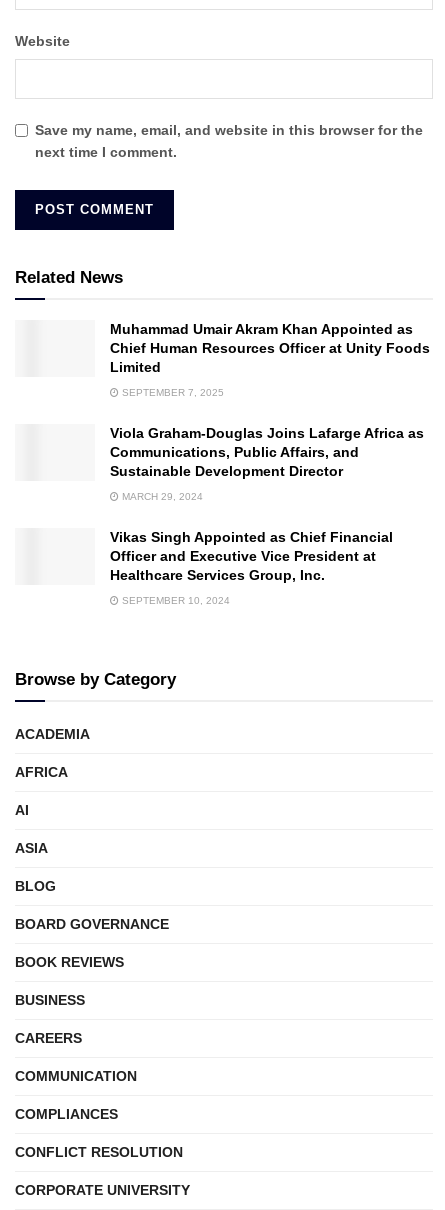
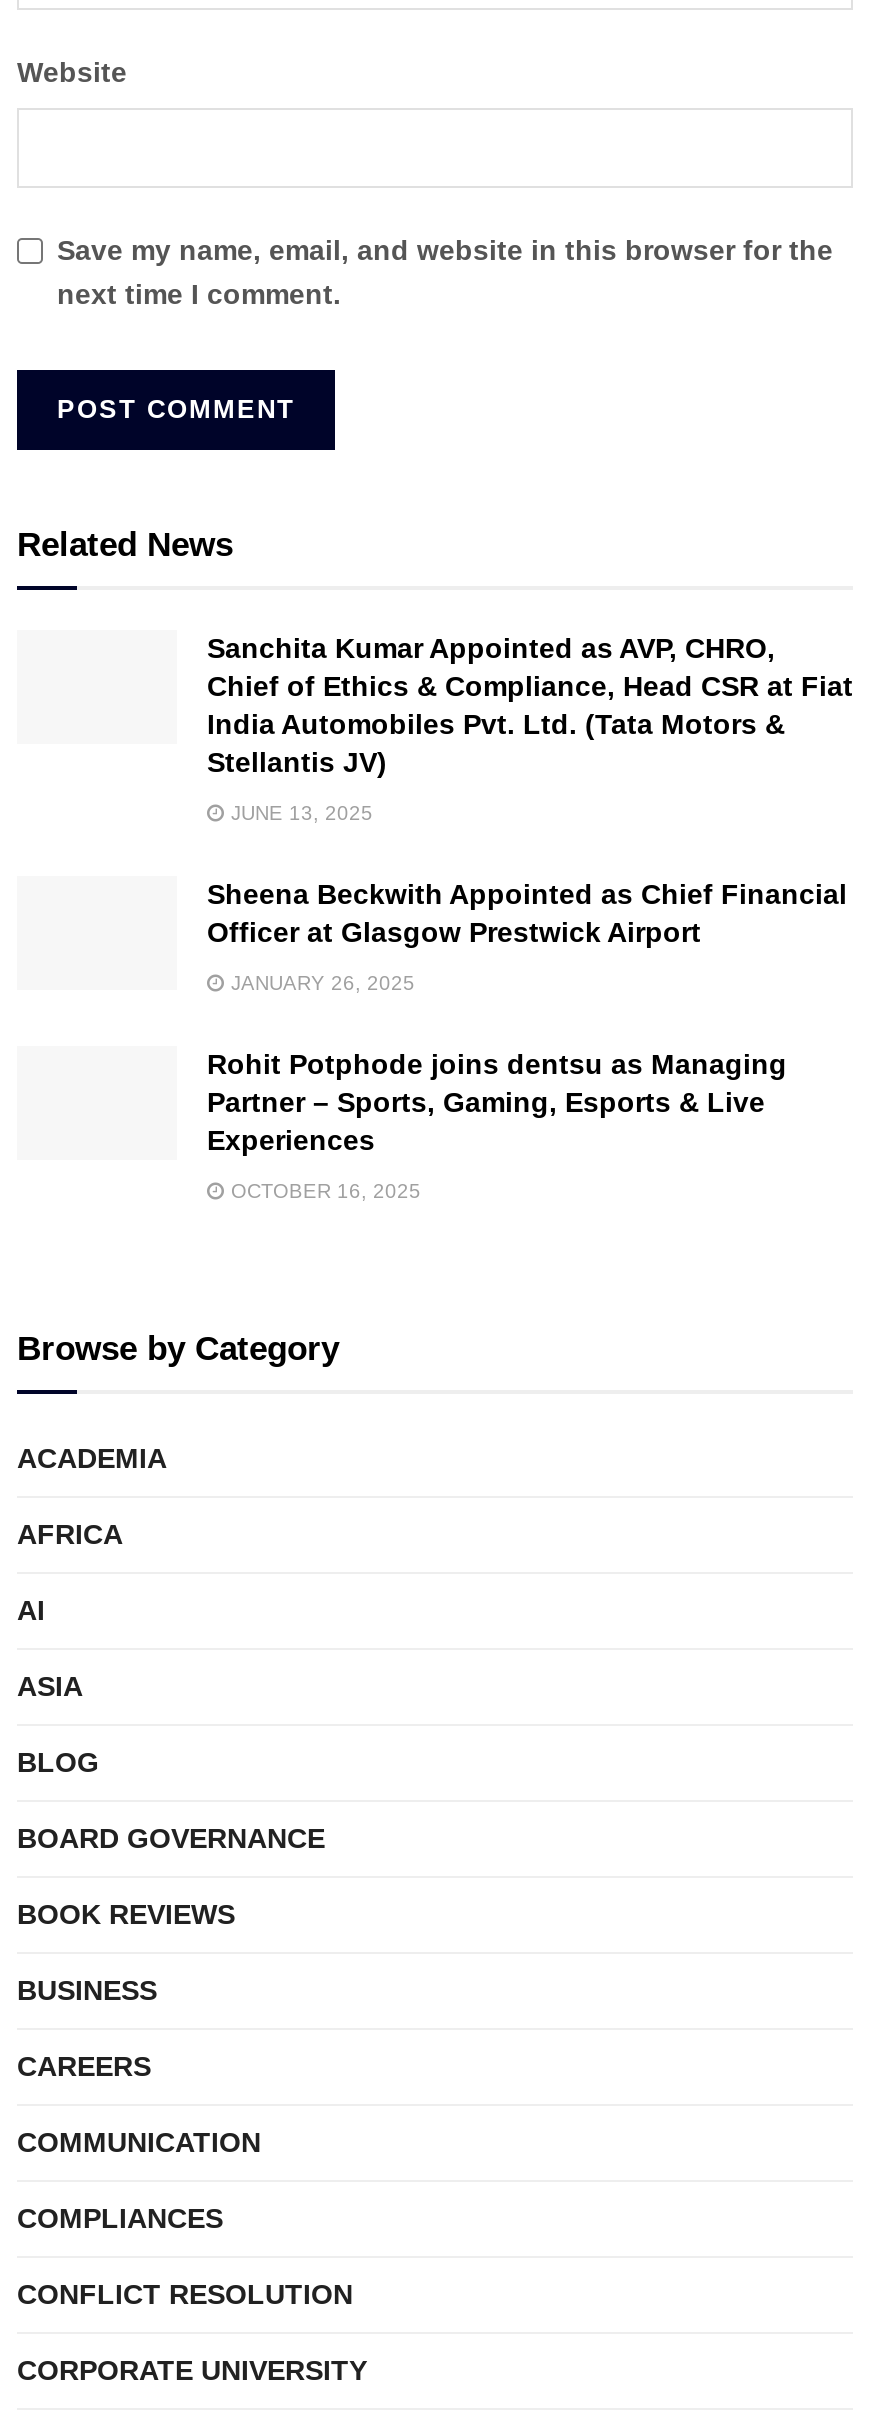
- Muhammad Umair Akram Khan Appointed as
- Chief Human Resources Officer at Unity Foods
- Limited
+ Sanchita Kumar Appointed as AVP, CHRO,
+ Chief of Ethics & Compliance, Head CSR at Fiat
+ India Automobiles Pvt. Ltd. (Tata Motors &
+ Stellantis JV)

- SEPTEMBER 7, 2025
+ JUNE 13, 2025

- Viola Graham-Douglas Joins Lafarge Africa as
- Communications, Public Affairs, and
- Sustainable Development Director
+ Sheena Beckwith Appointed as Chief Financial
+ Officer at Glasgow Prestwick Airport

- MARCH 29, 2024
+ JANUARY 26, 2025

- Vikas Singh Appointed as Chief Financial
- Officer and Executive Vice President at
- Healthcare Services Group, Inc.
+ Rohit Potphode joins dentsu as Managing
+ Partner – Sports, Gaming, Esports & Live
+ Experiences

- SEPTEMBER 10, 2024
+ OCTOBER 16, 2025
